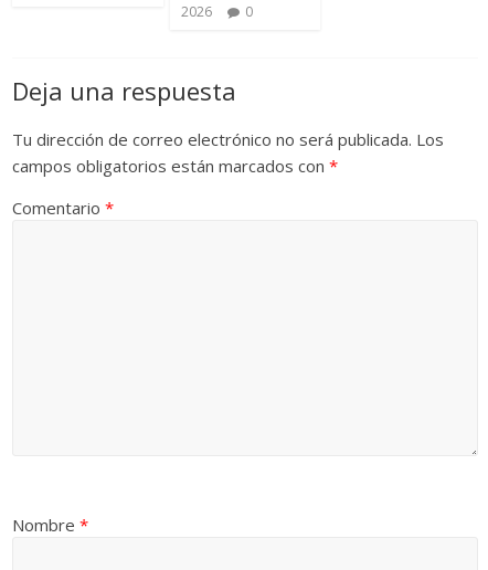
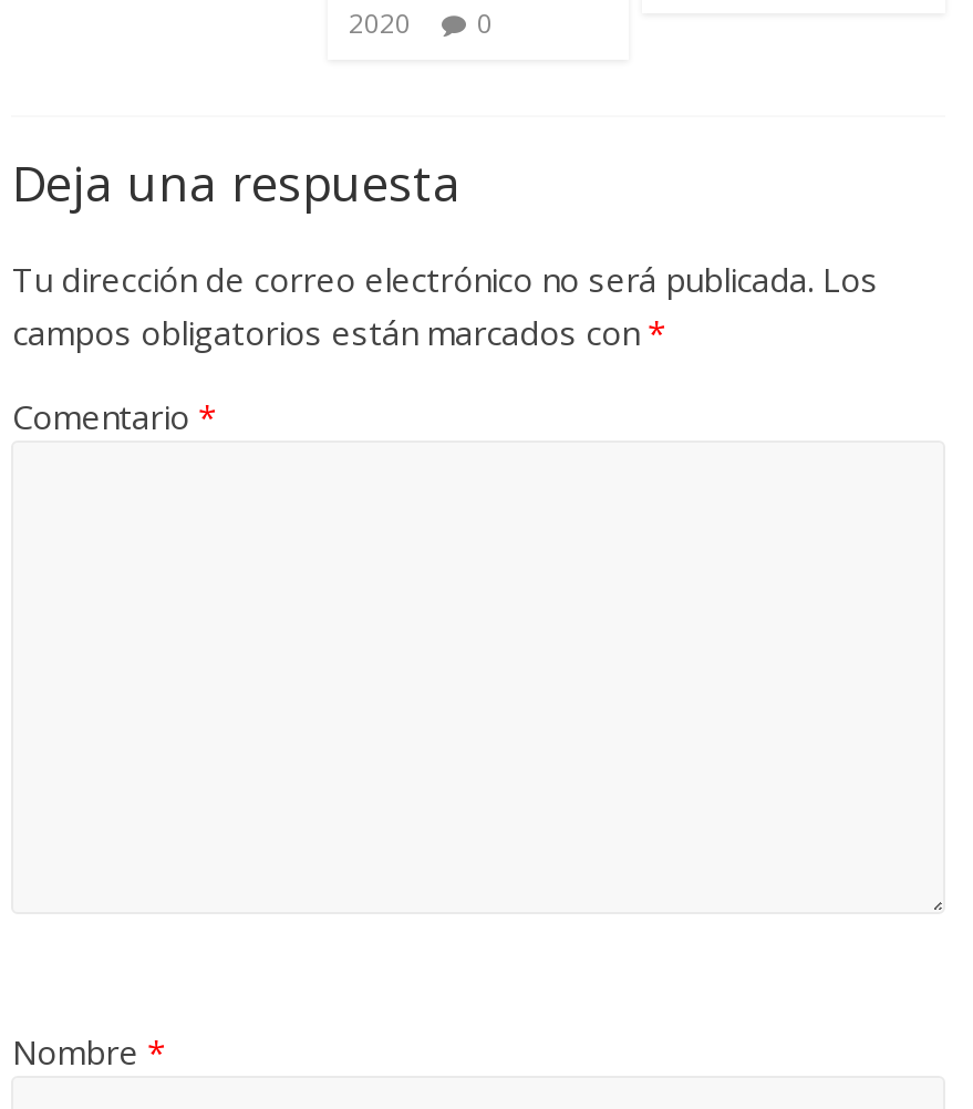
- 2026 0
+ 2020 0
